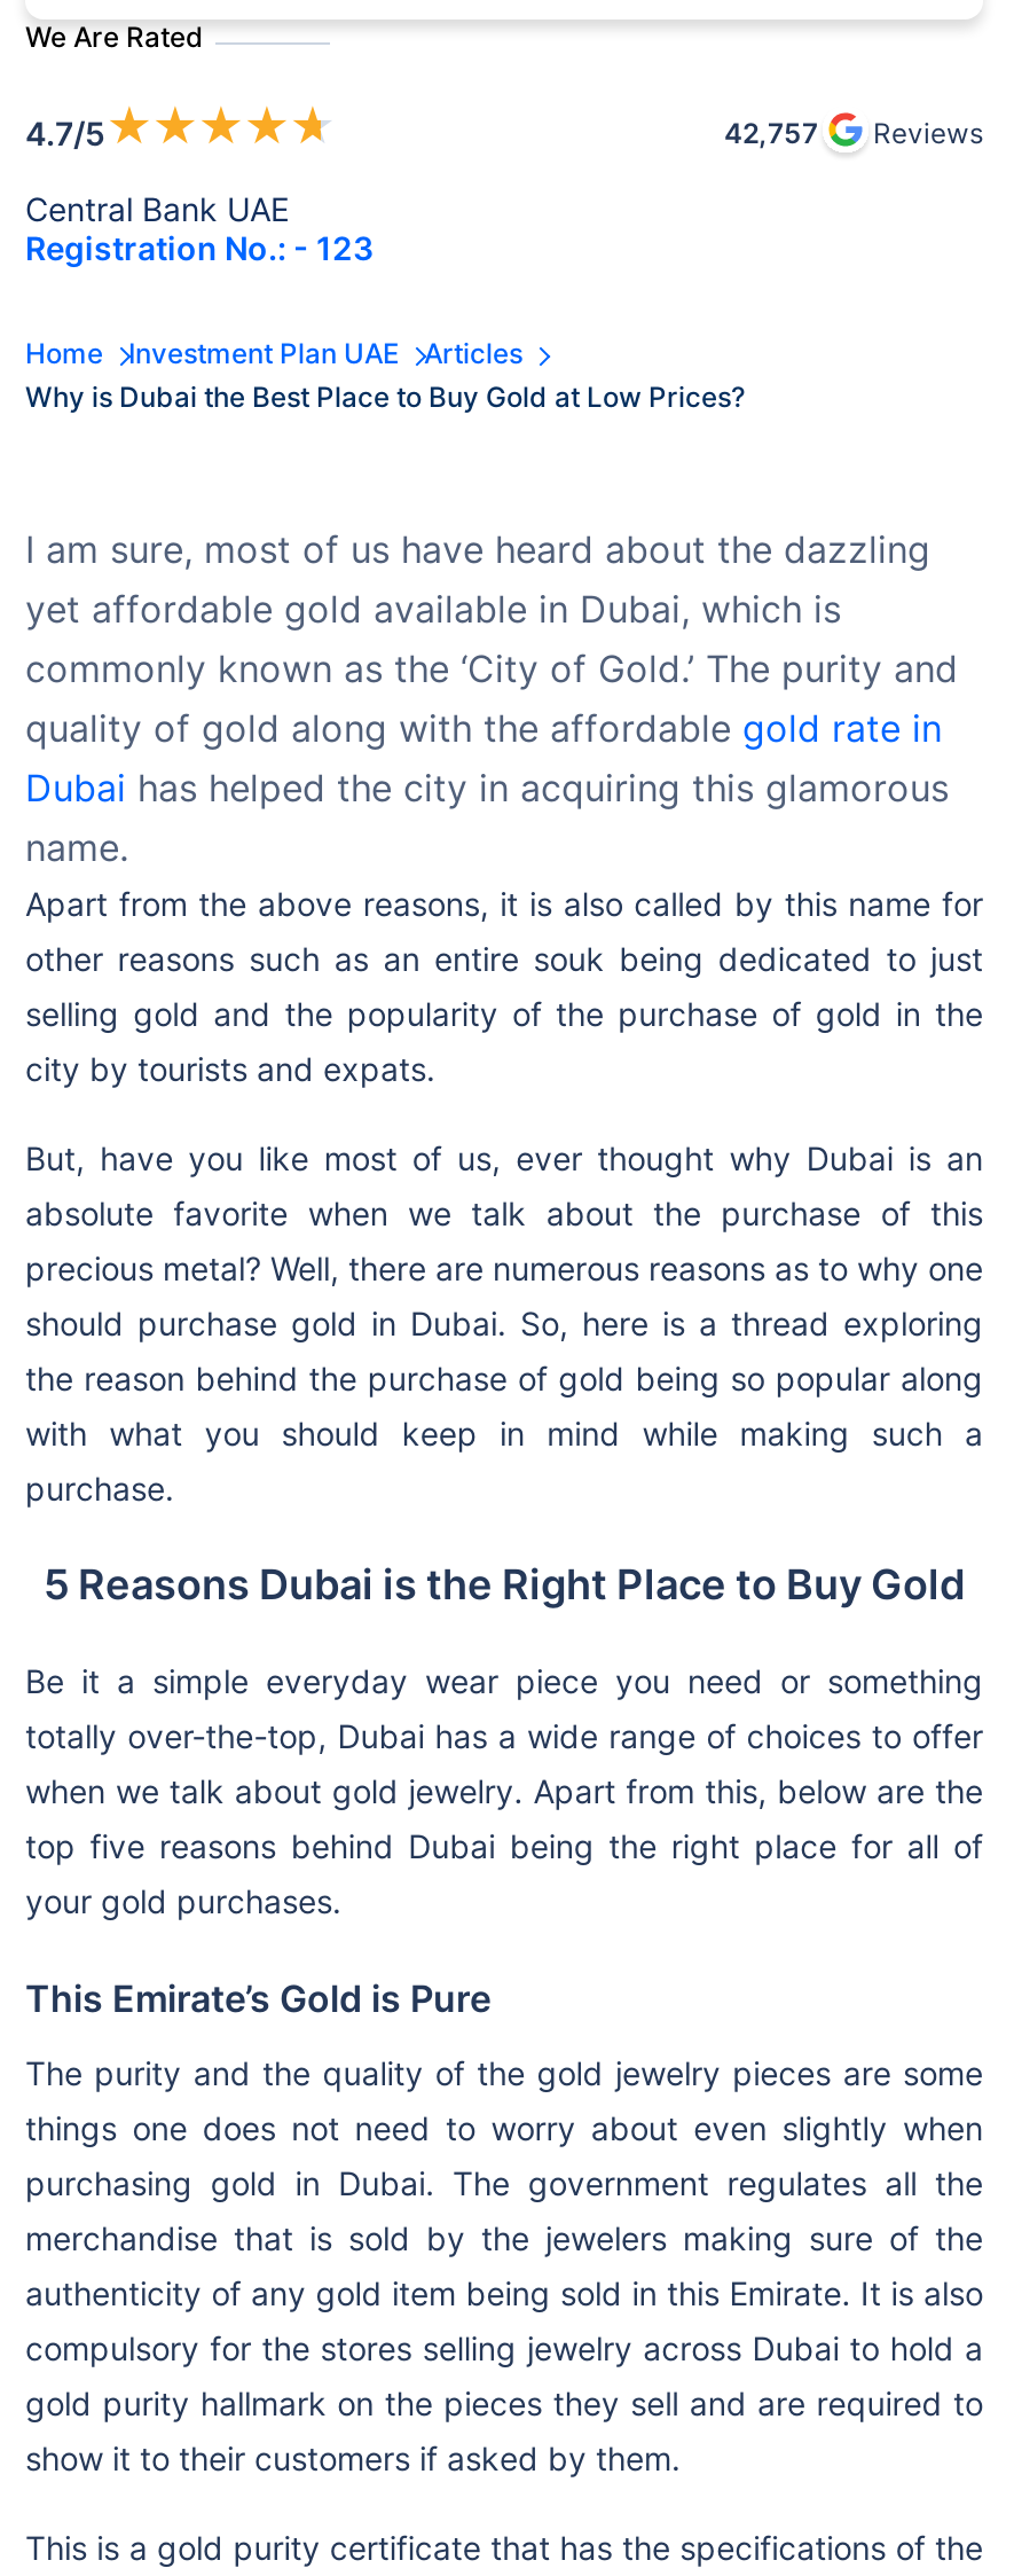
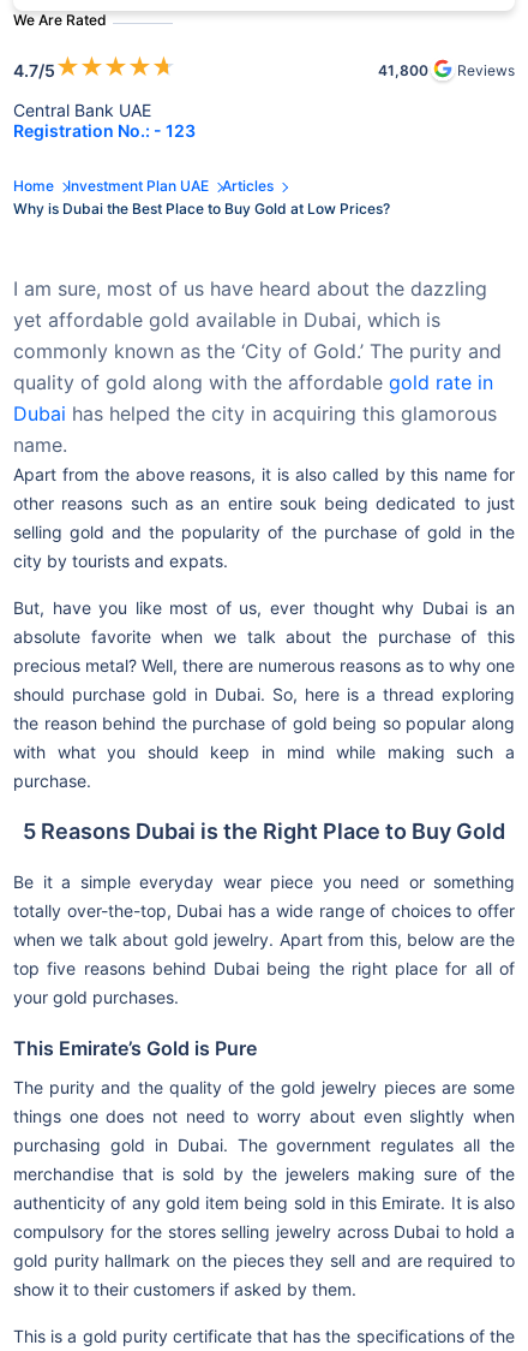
- 42,757 Reviews
+ 41,800 Reviews
